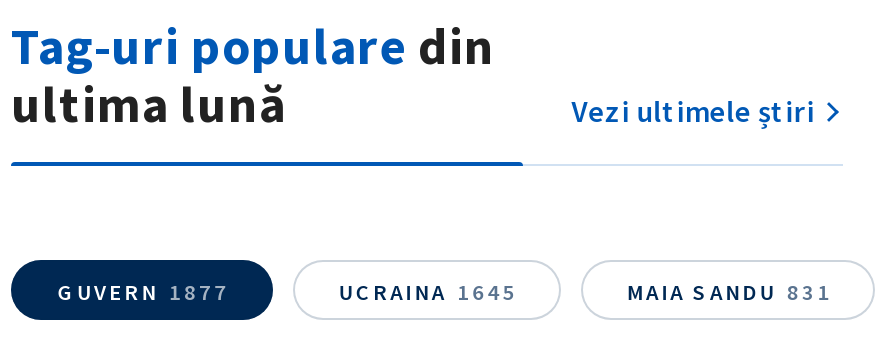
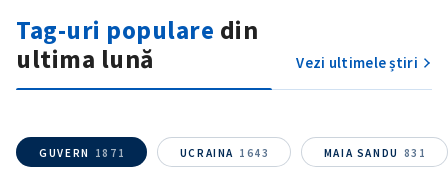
- GUVERN 1877
+ GUVERN 1871

- UCRAINA 1645
+ UCRAINA 1643
